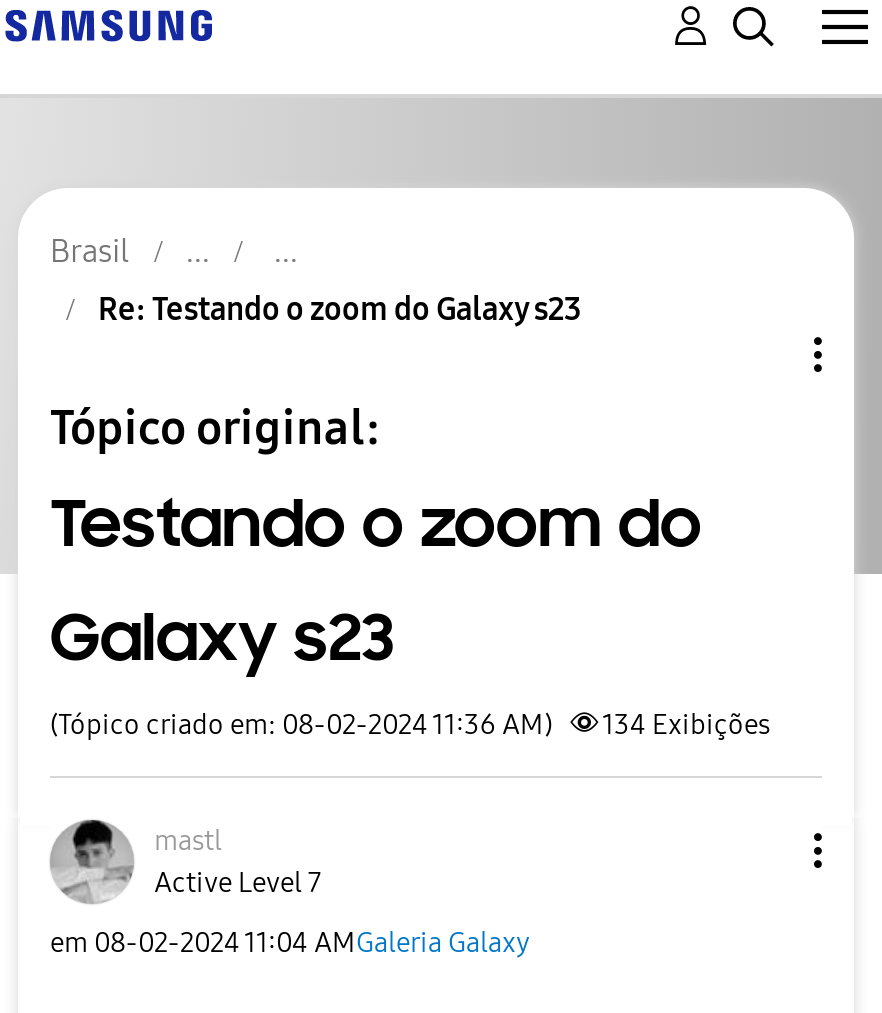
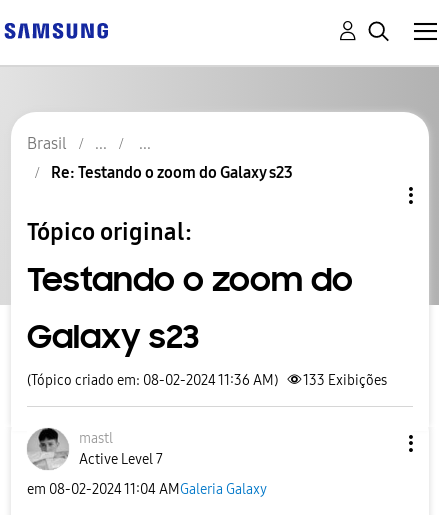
- (Tópico criado em: 08-02-2024 11:36 AM) 134 Exibições
+ (Tópico criado em: 08-02-2024 11:36 AM) 133 Exibições
